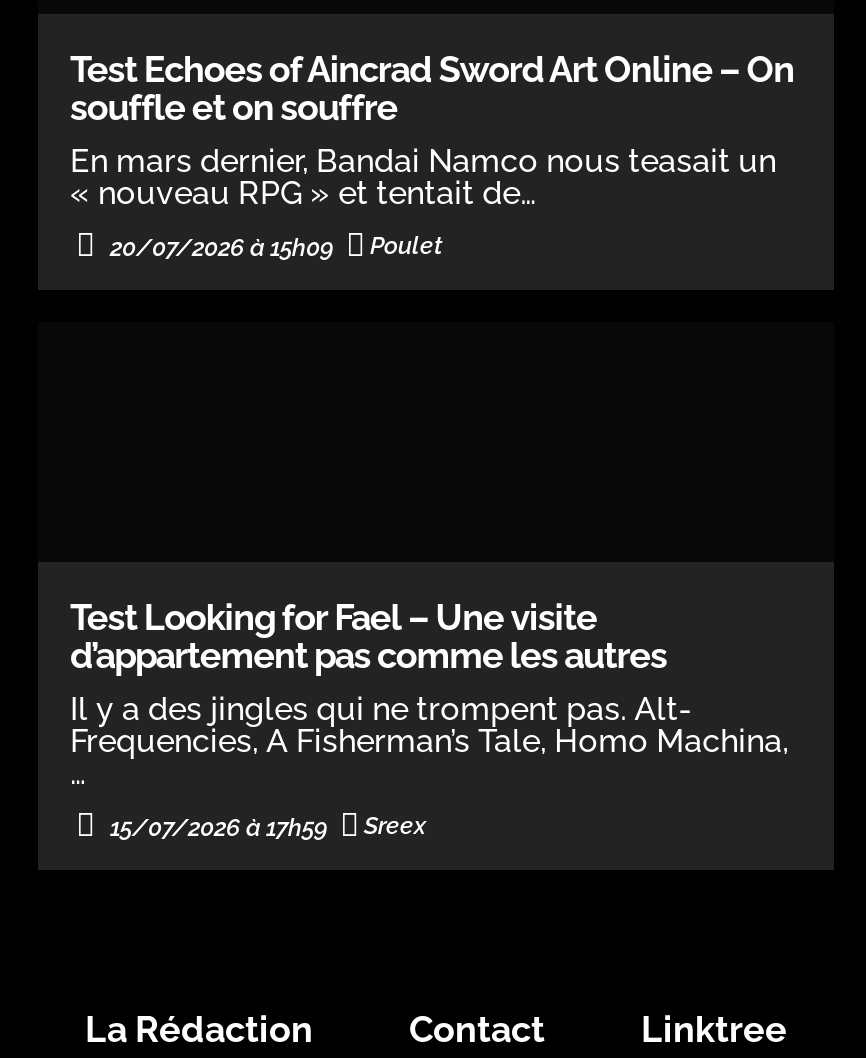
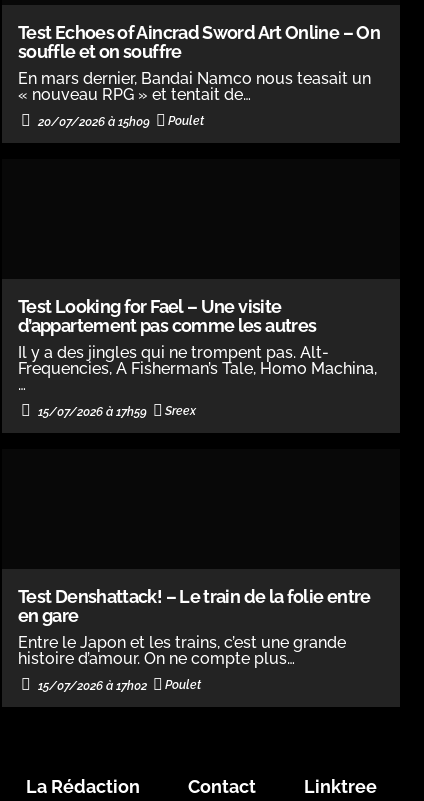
+ Test Denshattack! – Le train de la folie entre
+ en gare
+ Entre le Japon et les trains, c’est une grande
+ histoire d’amour. On ne compte plus…
+ 15/07/2026 à 17h02
+ Poulet
